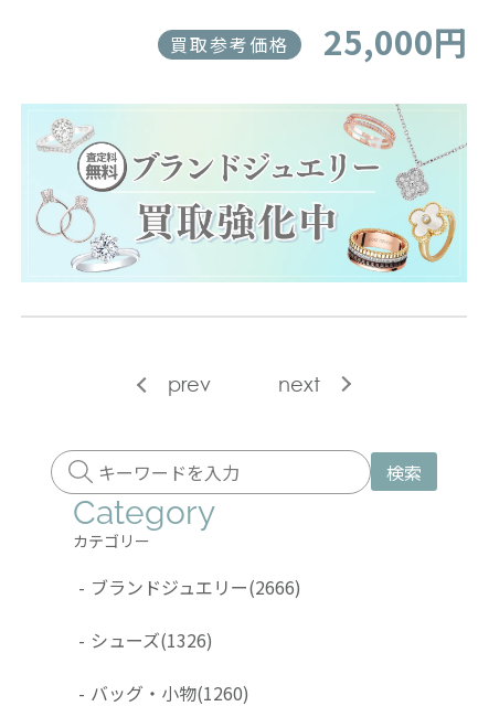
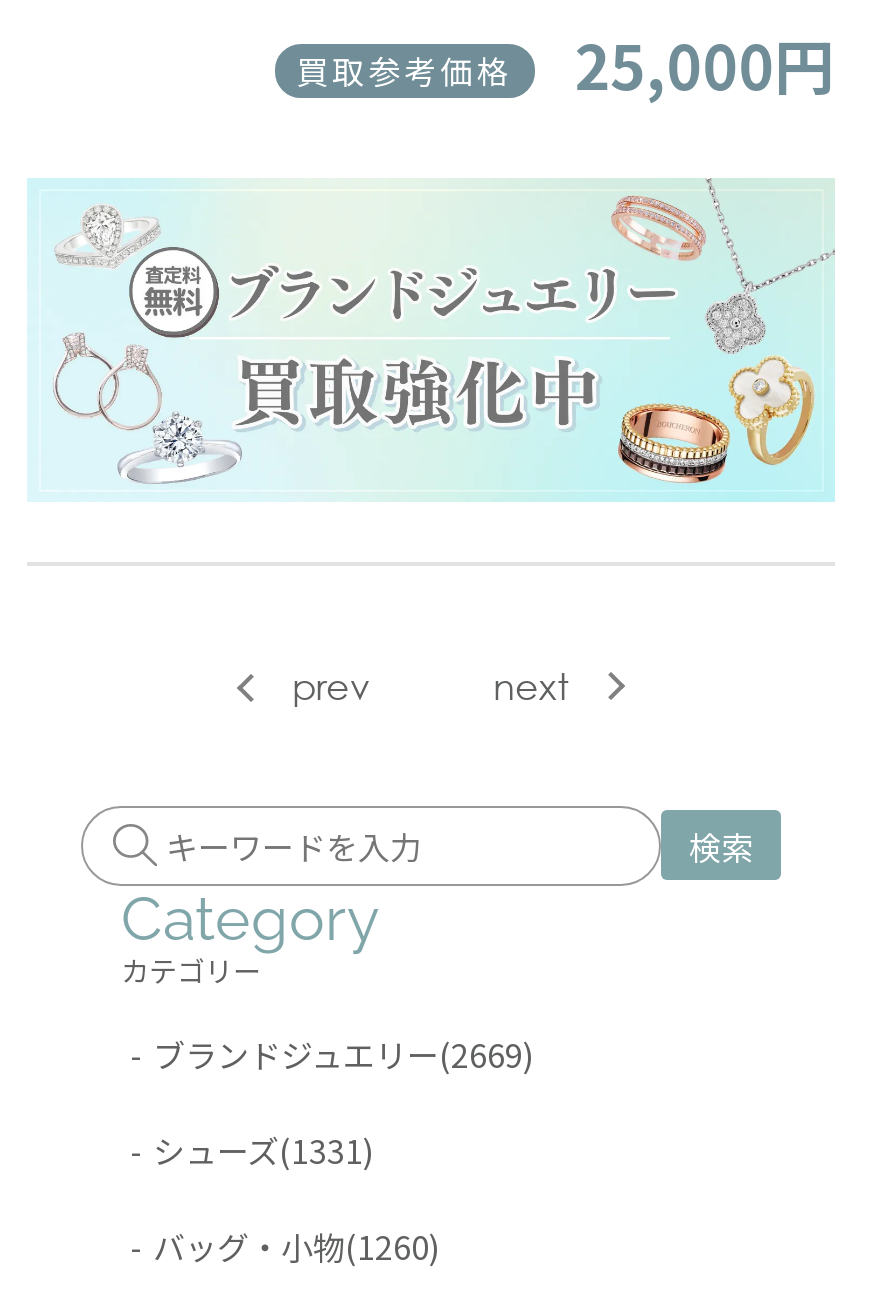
- - ブランドジュエリー(2666)
+ - ブランドジュエリー(2669)

- - シューズ(1326)
+ - シューズ(1331)
